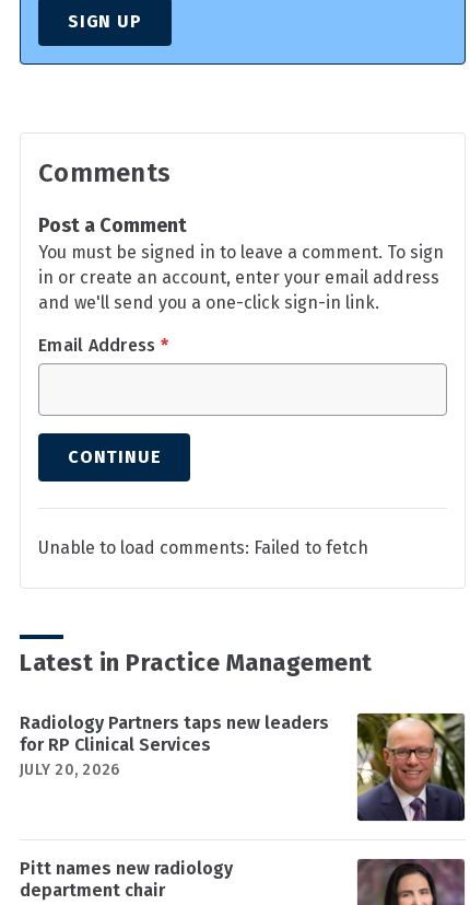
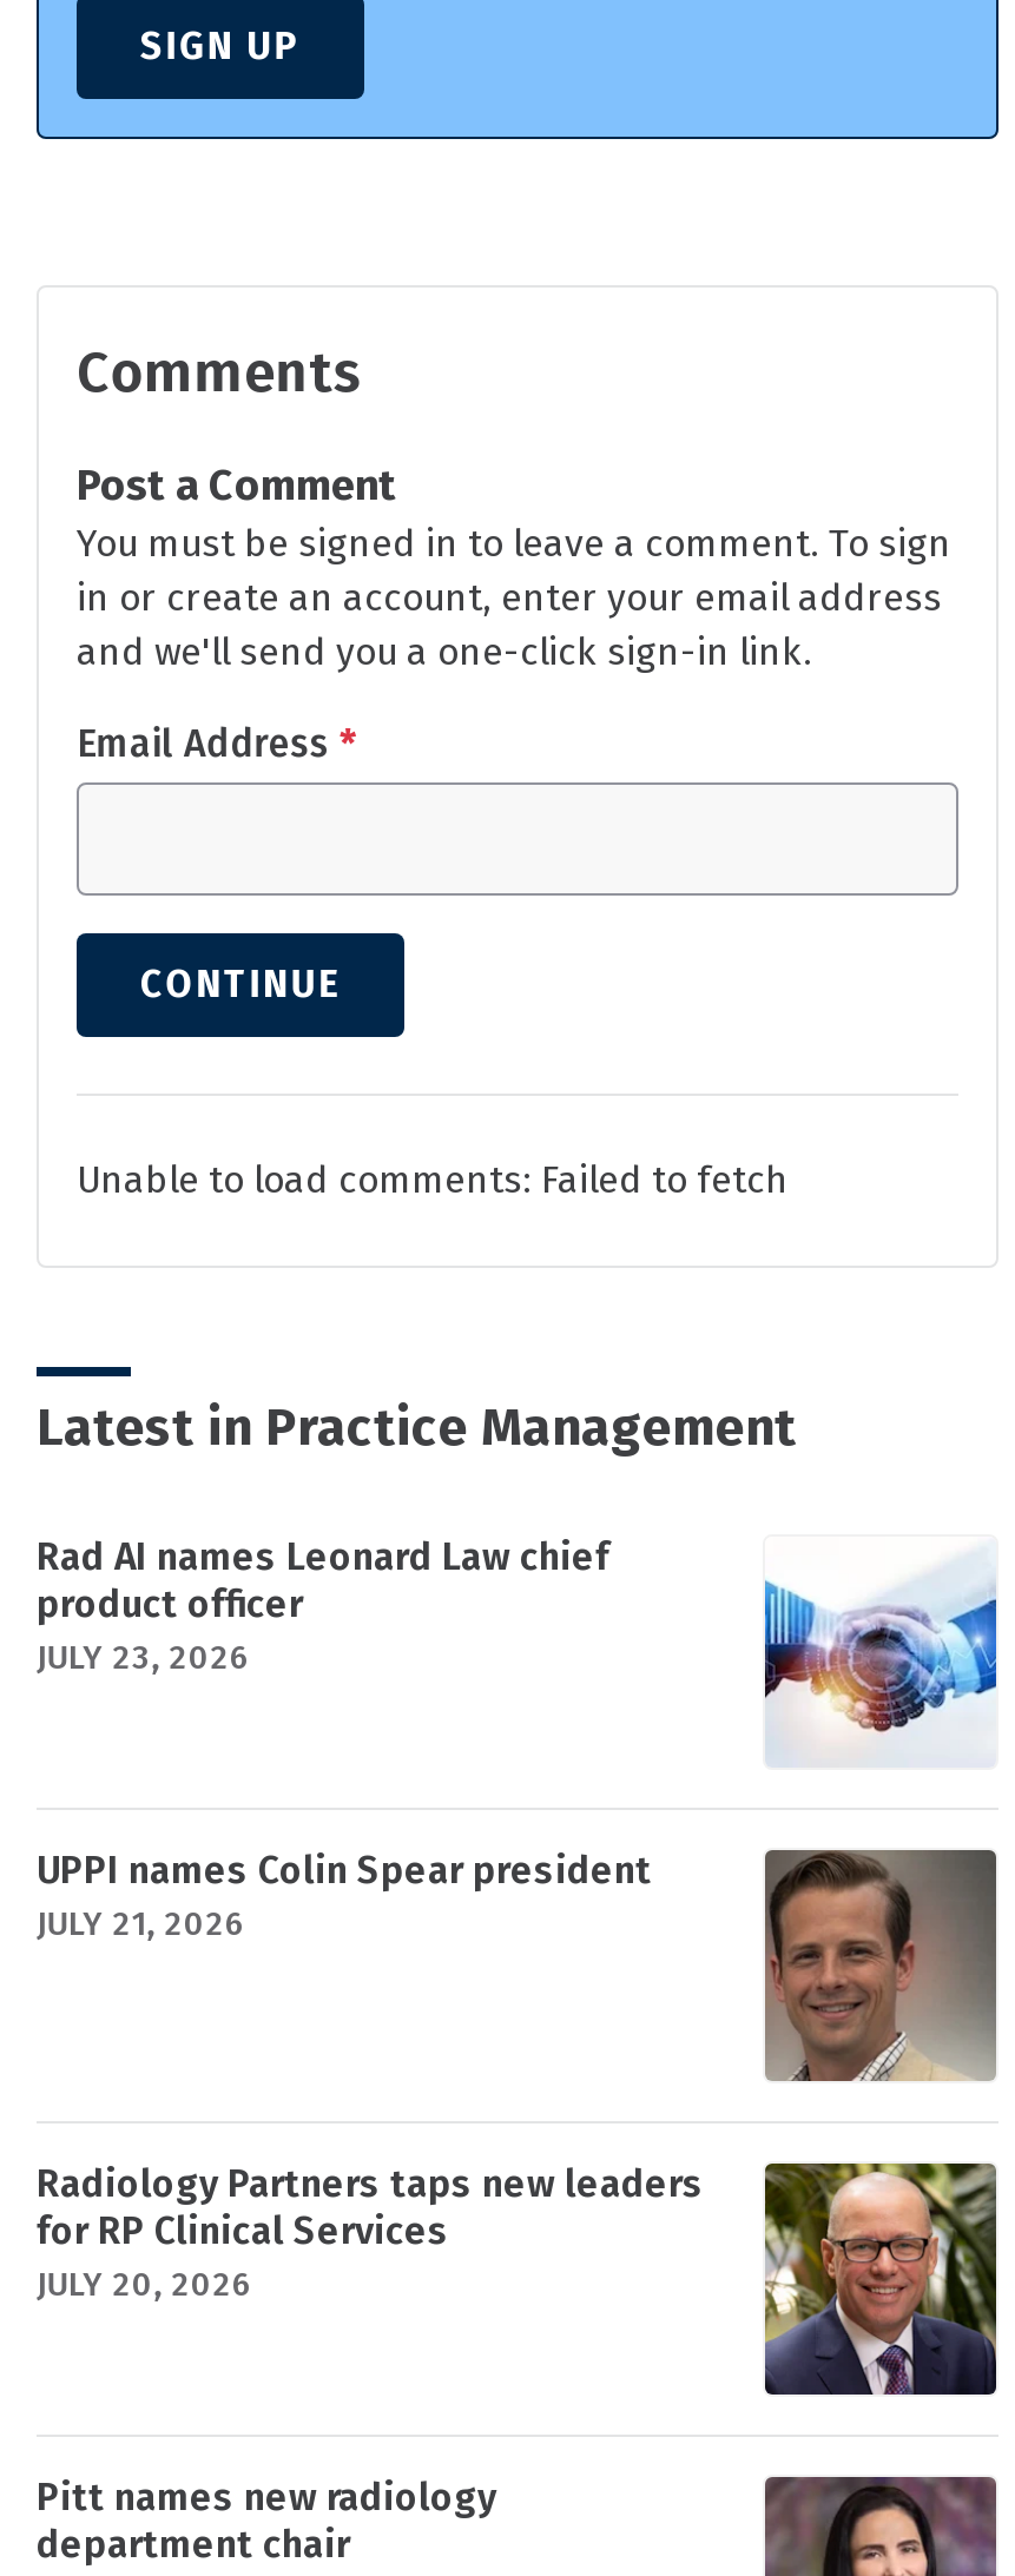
+ Rad AI names Leonard Law chief
+ product officer
+ JULY 23, 2026

+ UPPI names Colin Spear president
+ JULY 21, 2026

+ [image]

+ [image]
